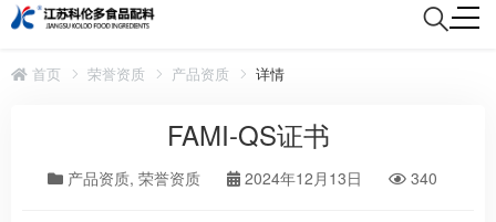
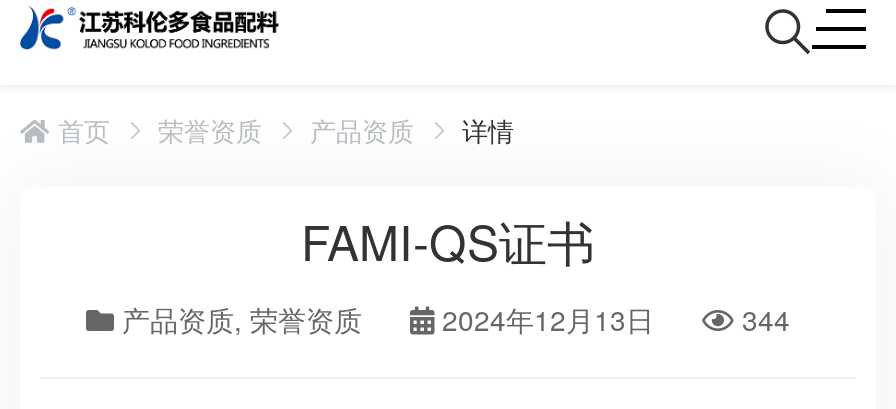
- 产品资质,荣誉资质 2024年12月13日 340
+ 产品资质,荣誉资质 2024年12月13日 344
